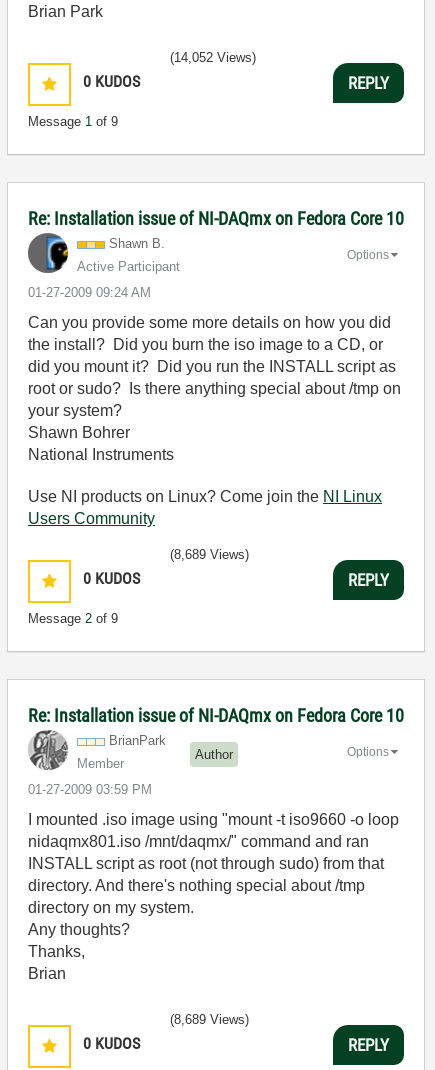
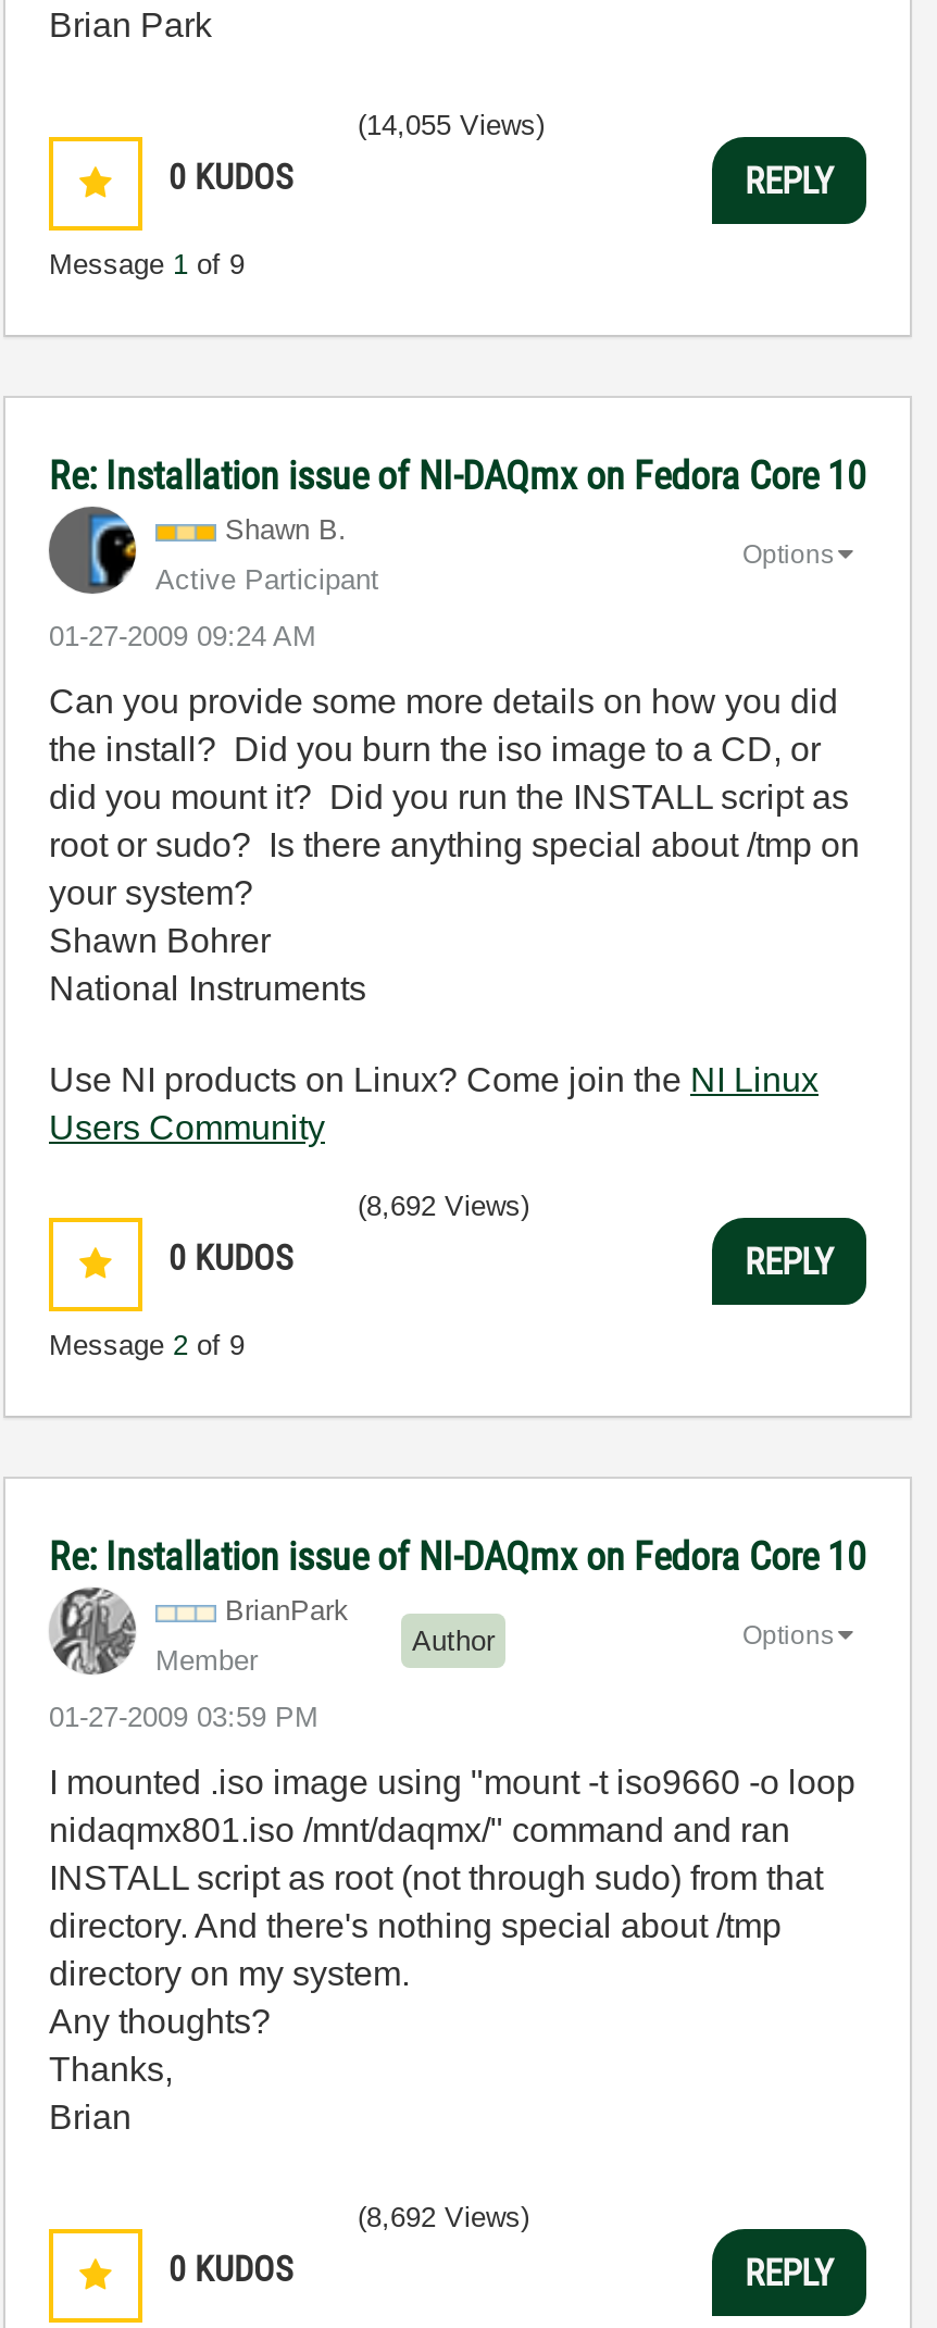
- (14,052 Views)
+ (14,055 Views)

- (8,689 Views)
+ (8,692 Views)

- (8,689 Views)
+ (8,692 Views)
